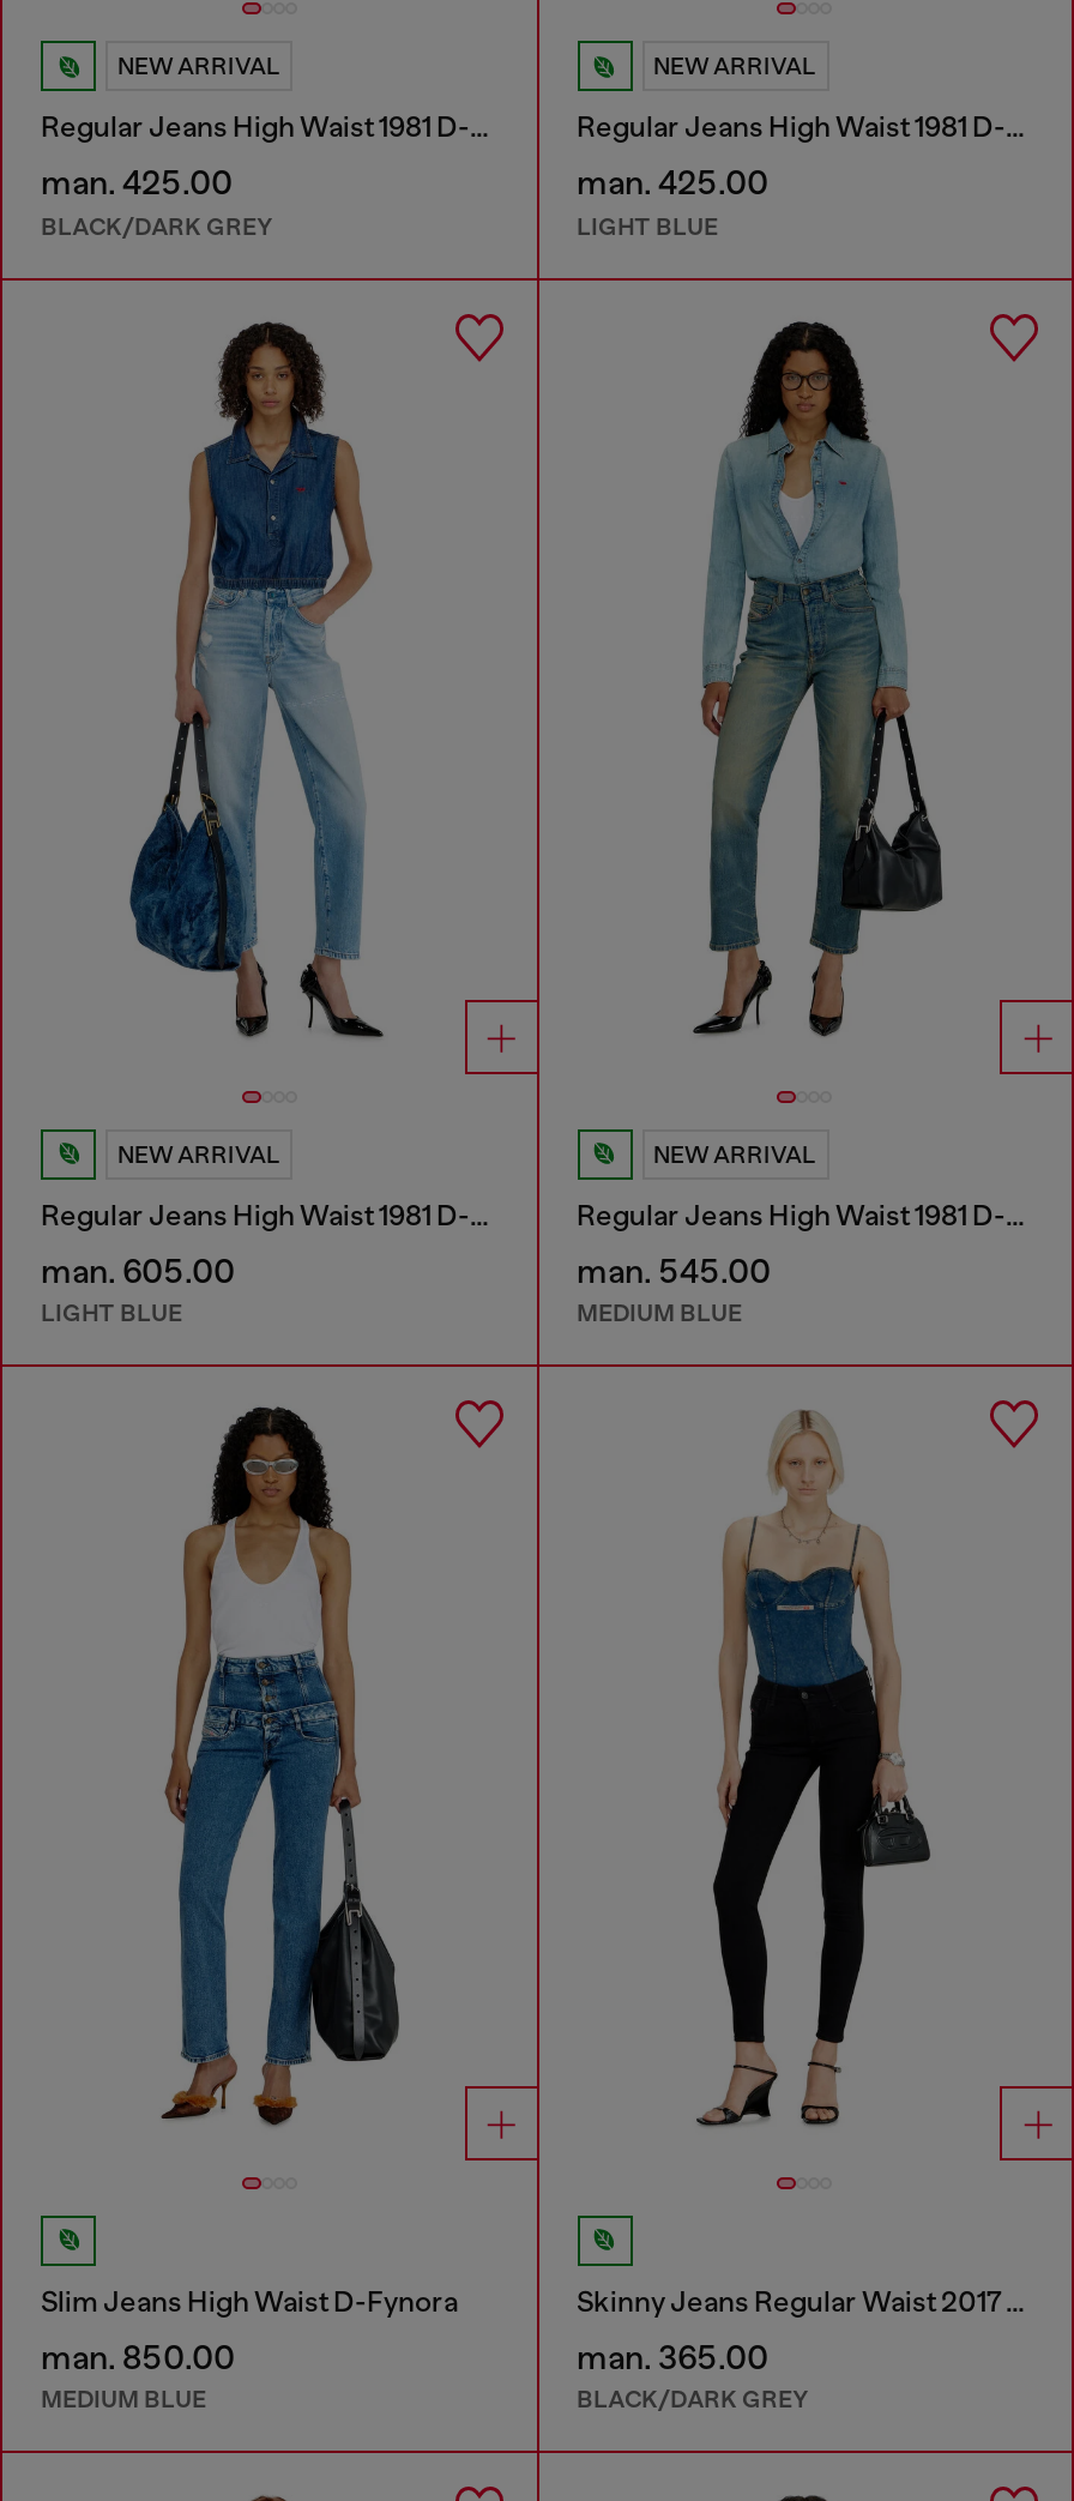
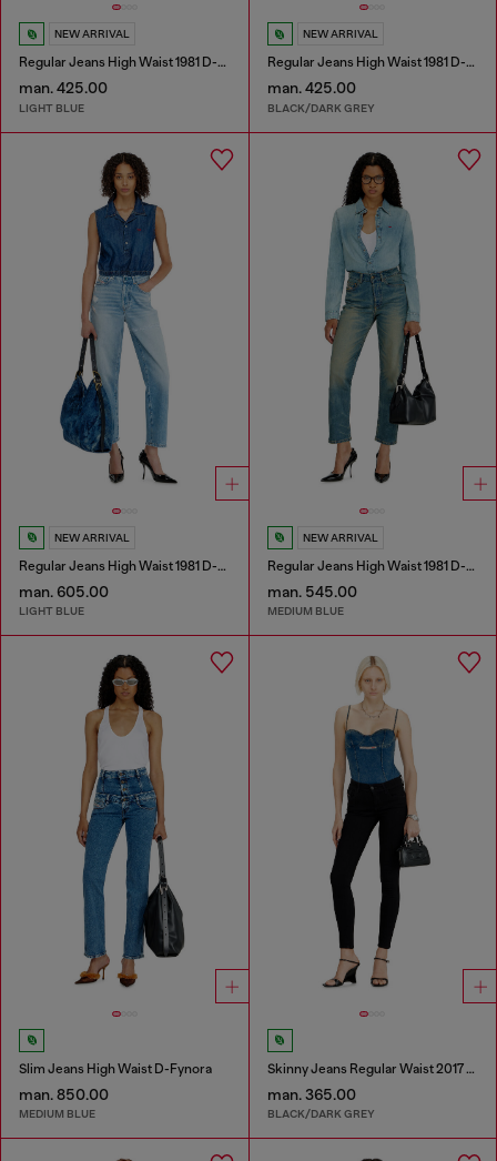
- BLACK/DARK GREY
+ LIGHT BLUE

- LIGHT BLUE
+ BLACK/DARK GREY
